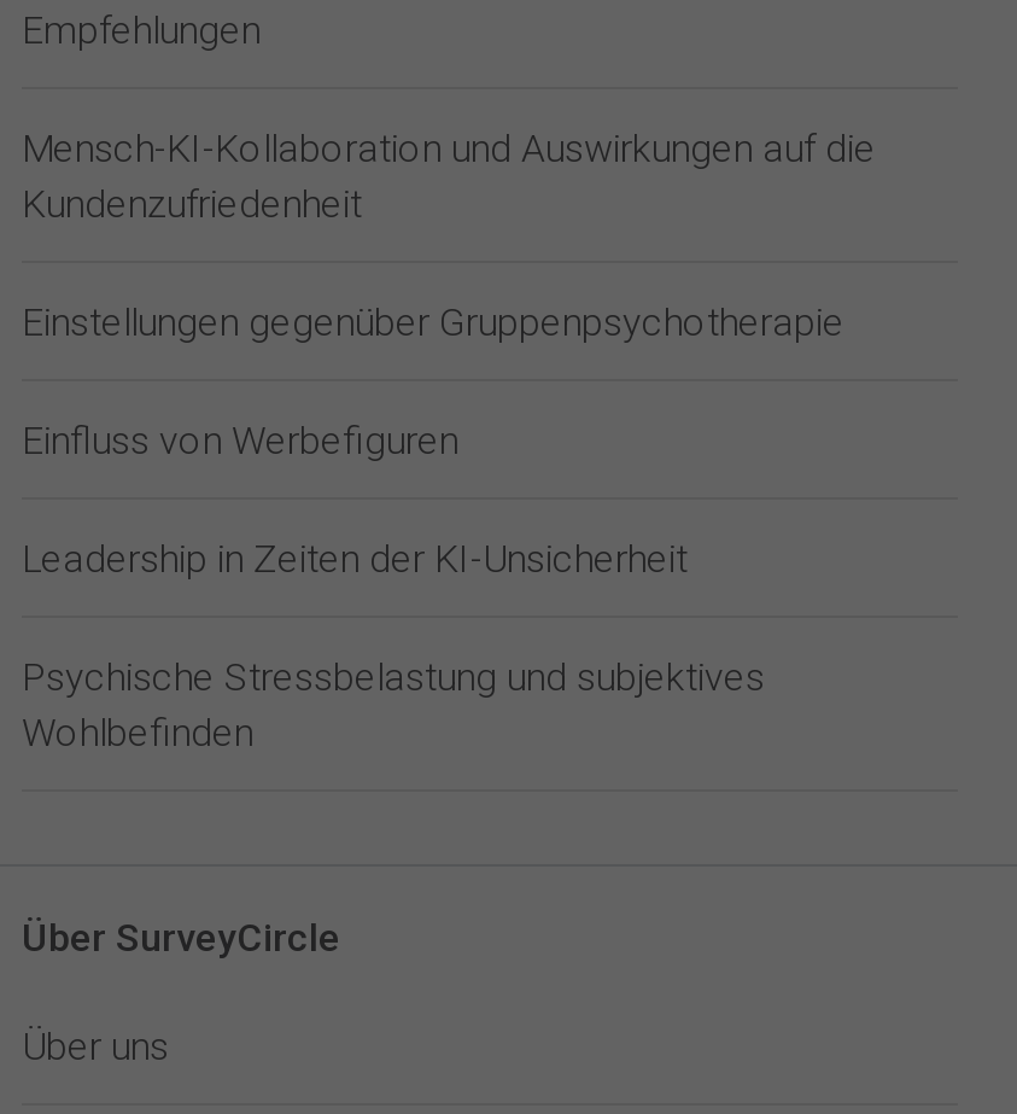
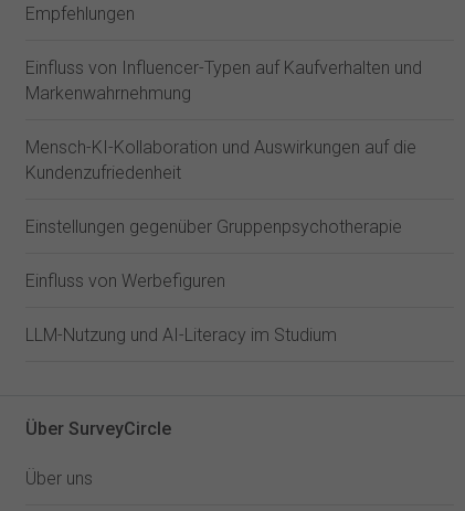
+ Einfluss von Influencer-Typen auf Kaufverhalten und
+ Markenwahrnehmung

moved down: Mensch-KI-Kollaboration und Auswirkungen auf die | Kundenzufriedenheit | Einstellungen gegenüber Gruppenpsychotherapie | Einfluss von Werbefiguren

- Leadership in Zeiten der KI-Unsicherheit
- Psychische Stressbelastung und subjektives
- Wohlbefinden
+ LLM-Nutzung und AI-Literacy im Studium
